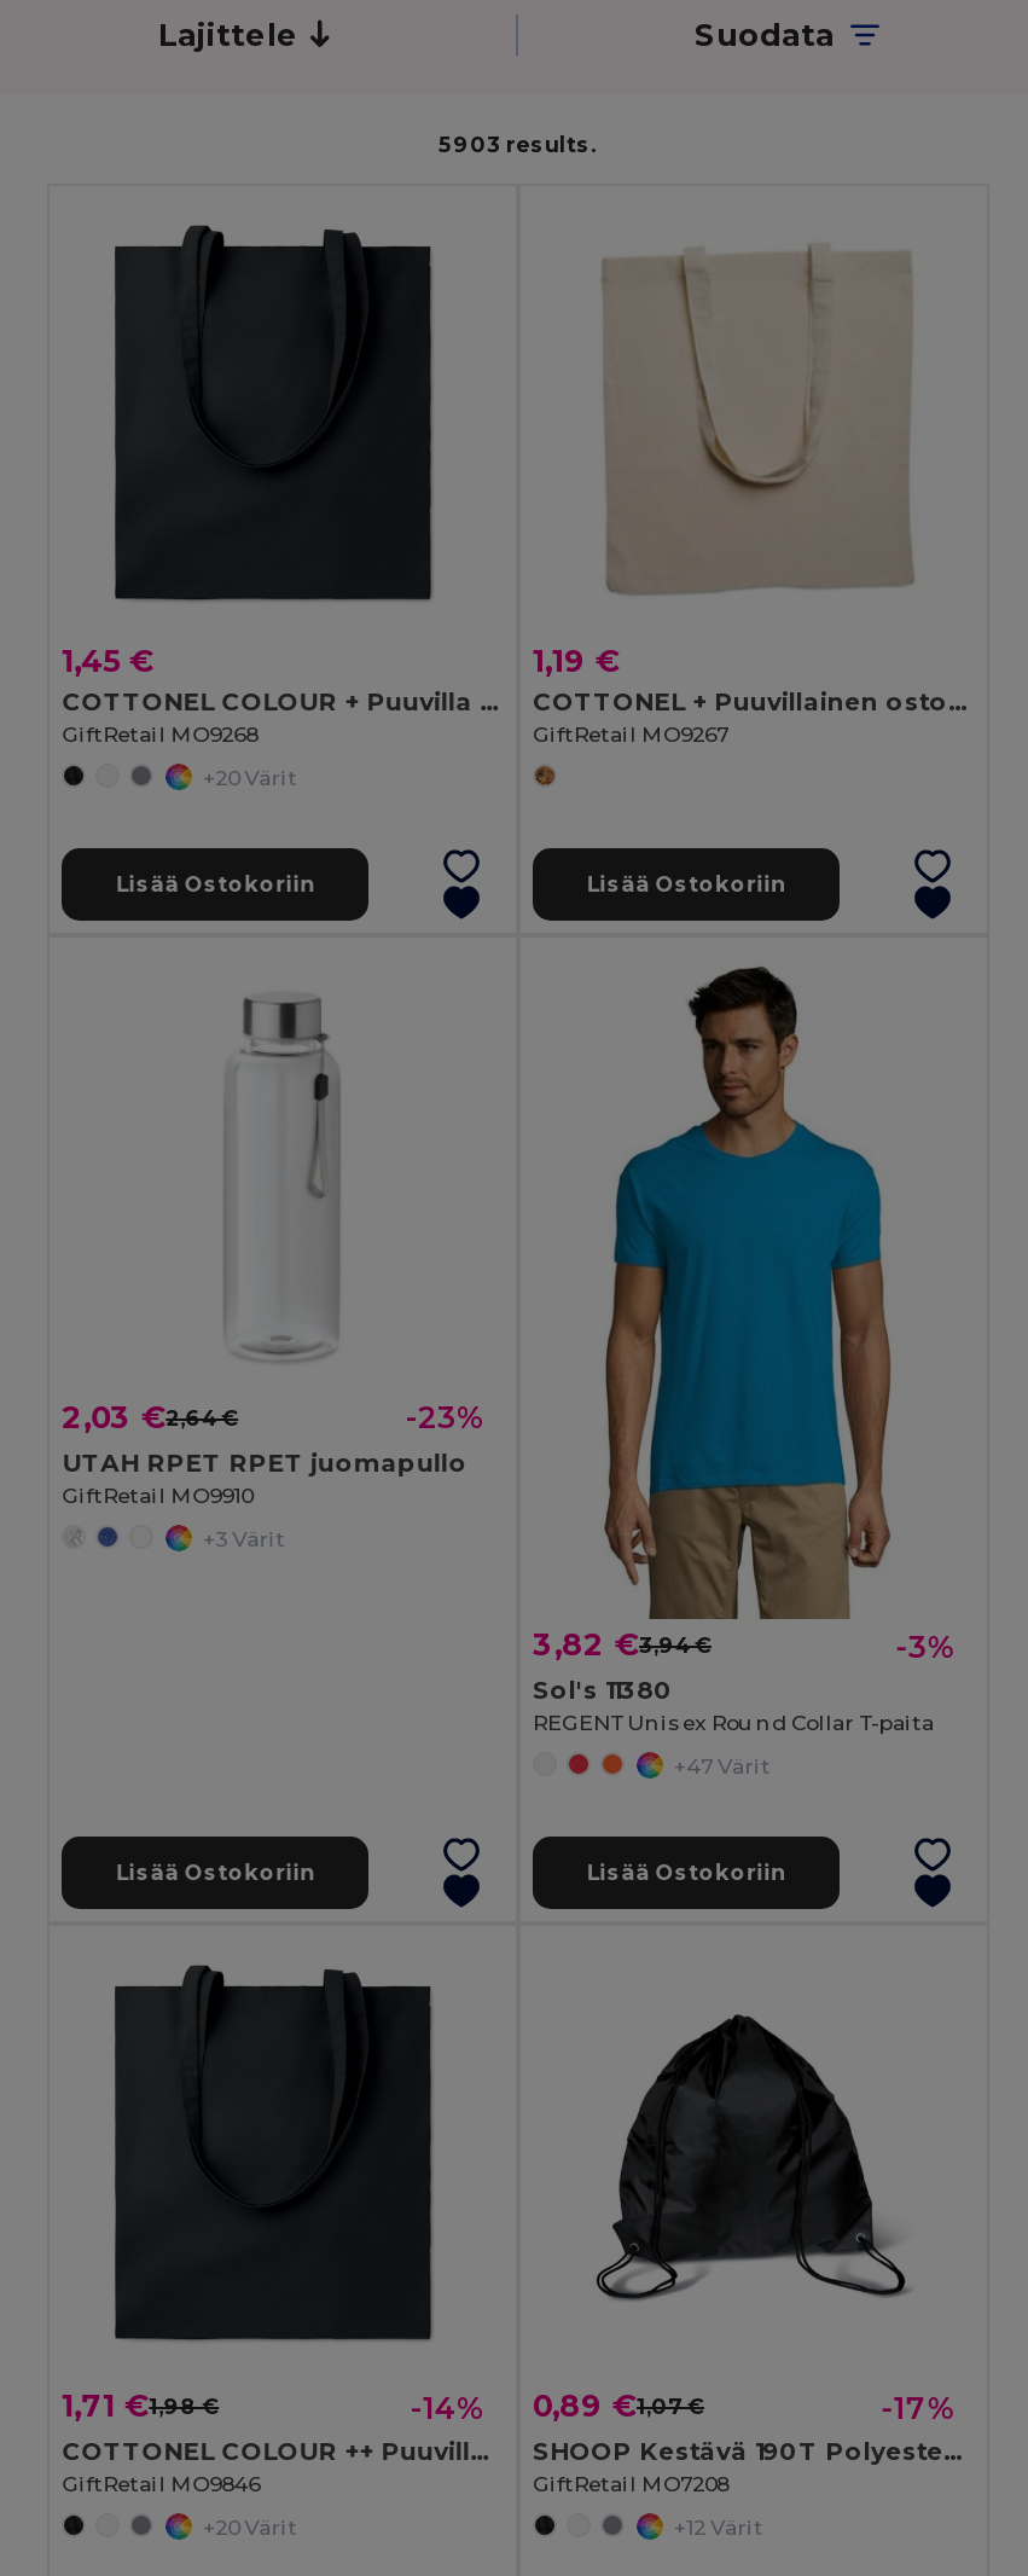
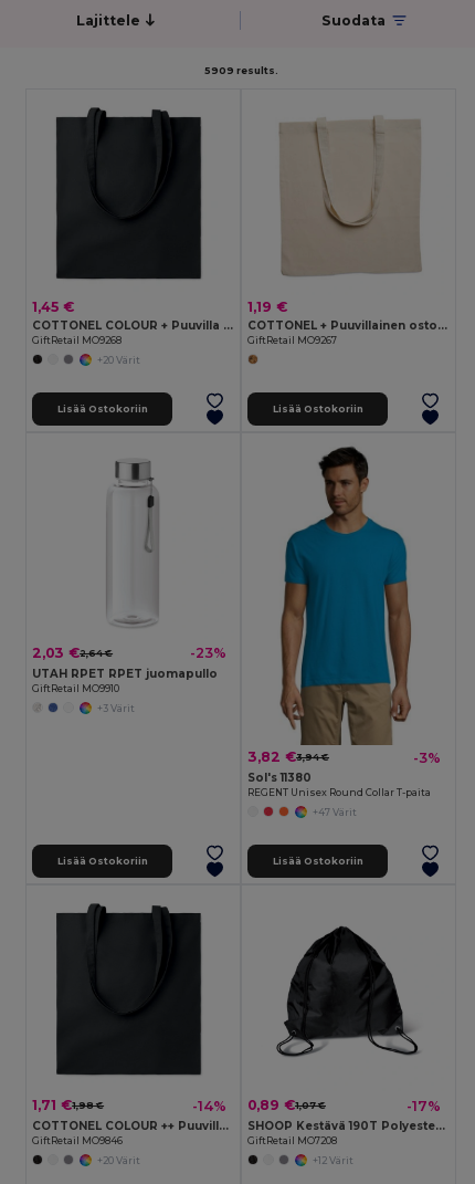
- 5903 results.
+ 5909 results.
